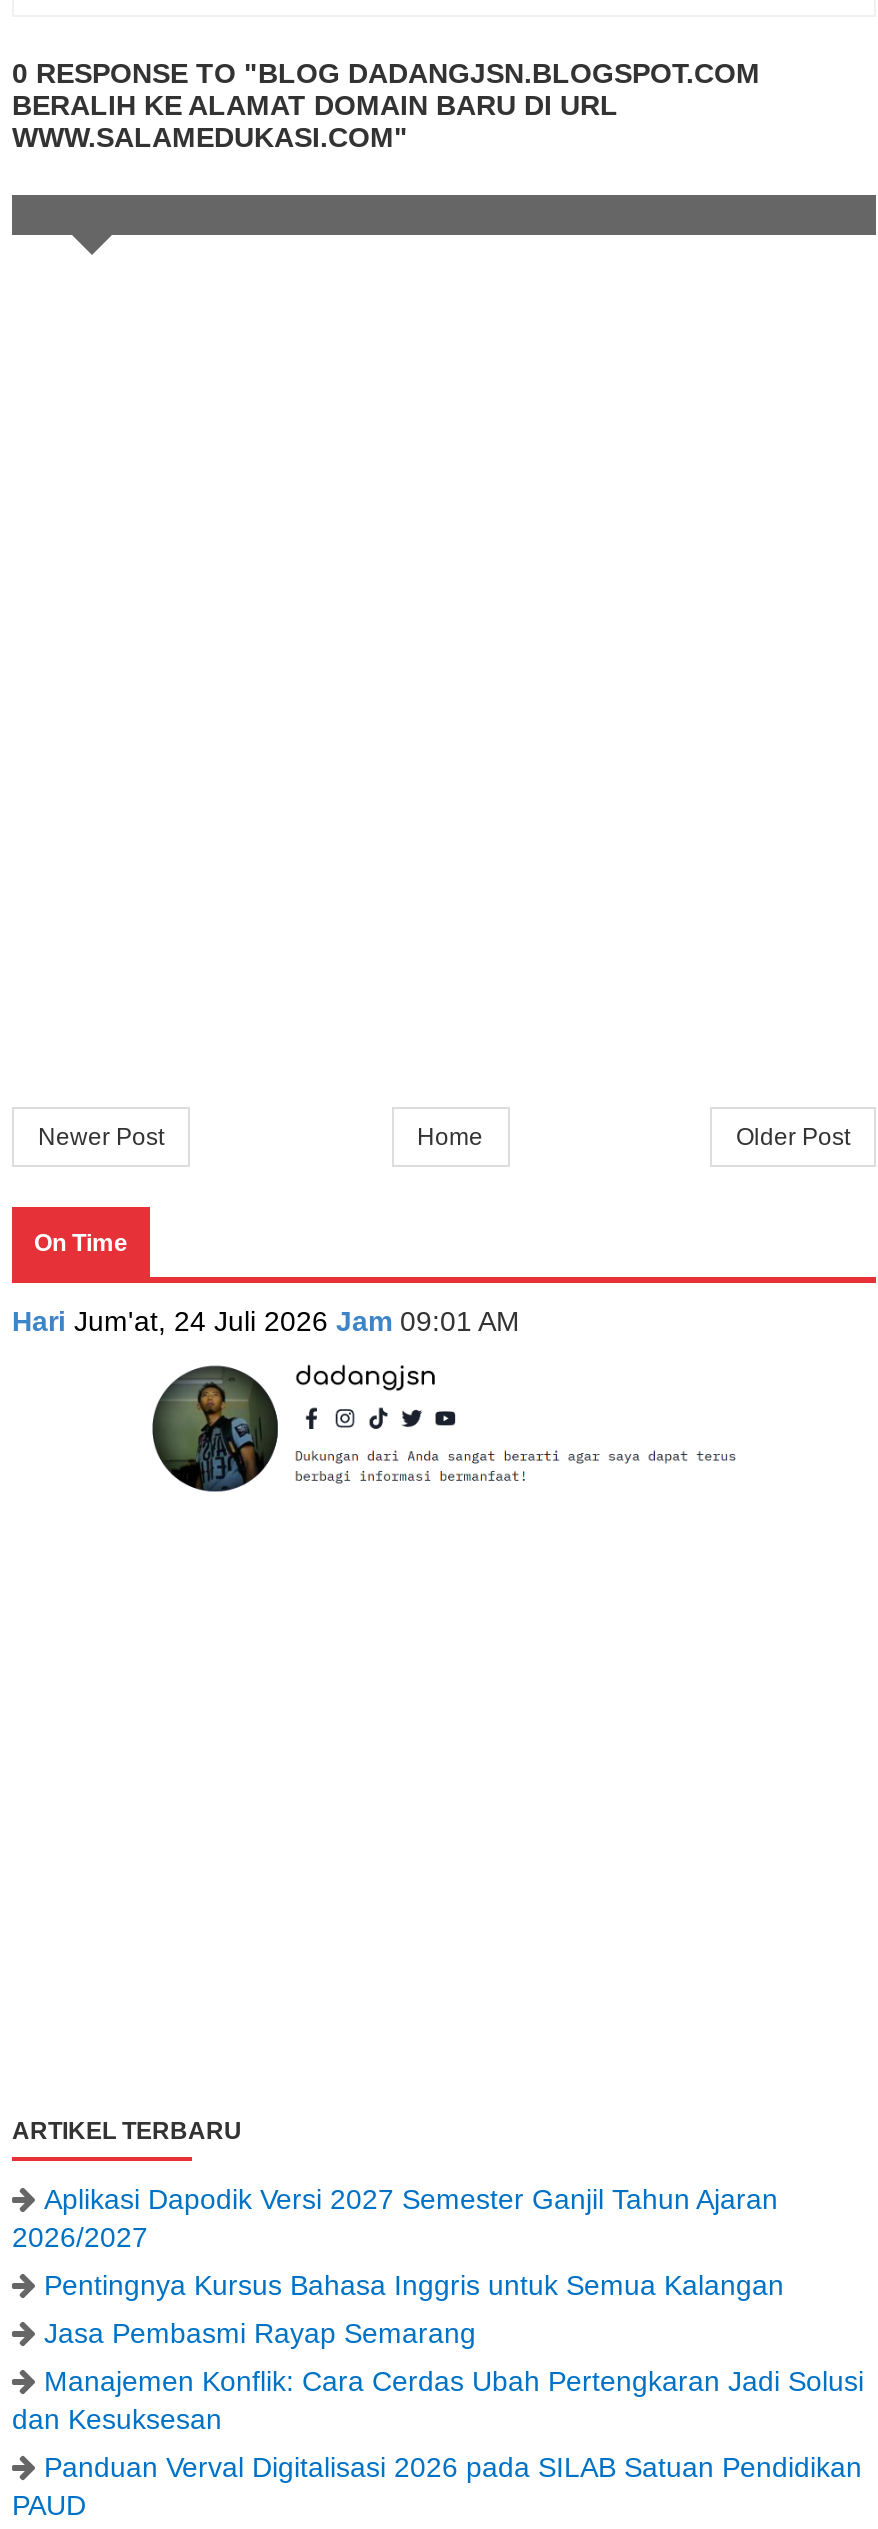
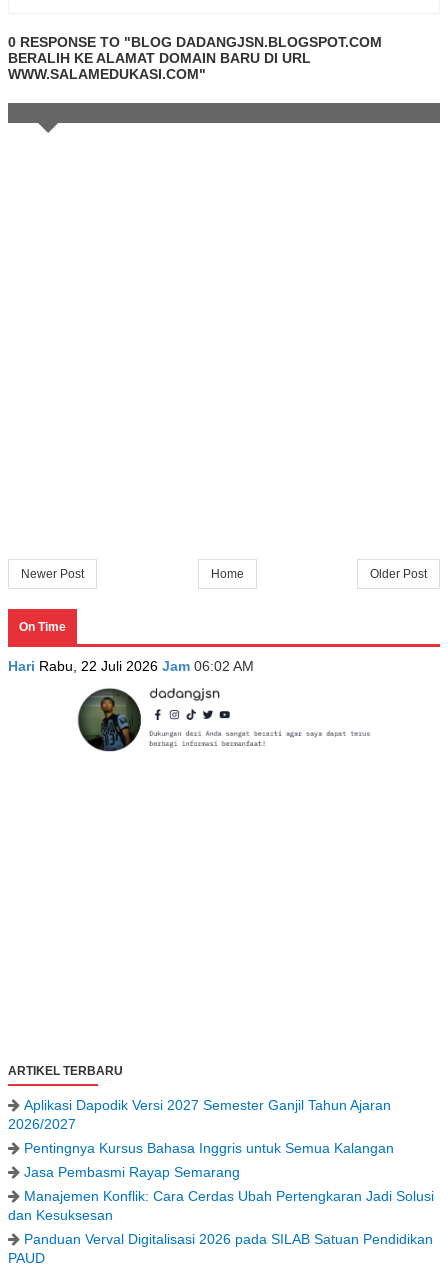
- Hari Jum'at, 24 Juli 2026 Jam 09:01 AM
+ Hari Rabu, 22 Juli 2026 Jam 06:02 AM
